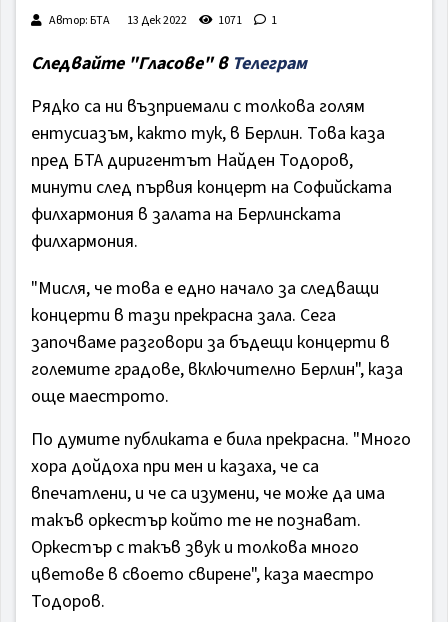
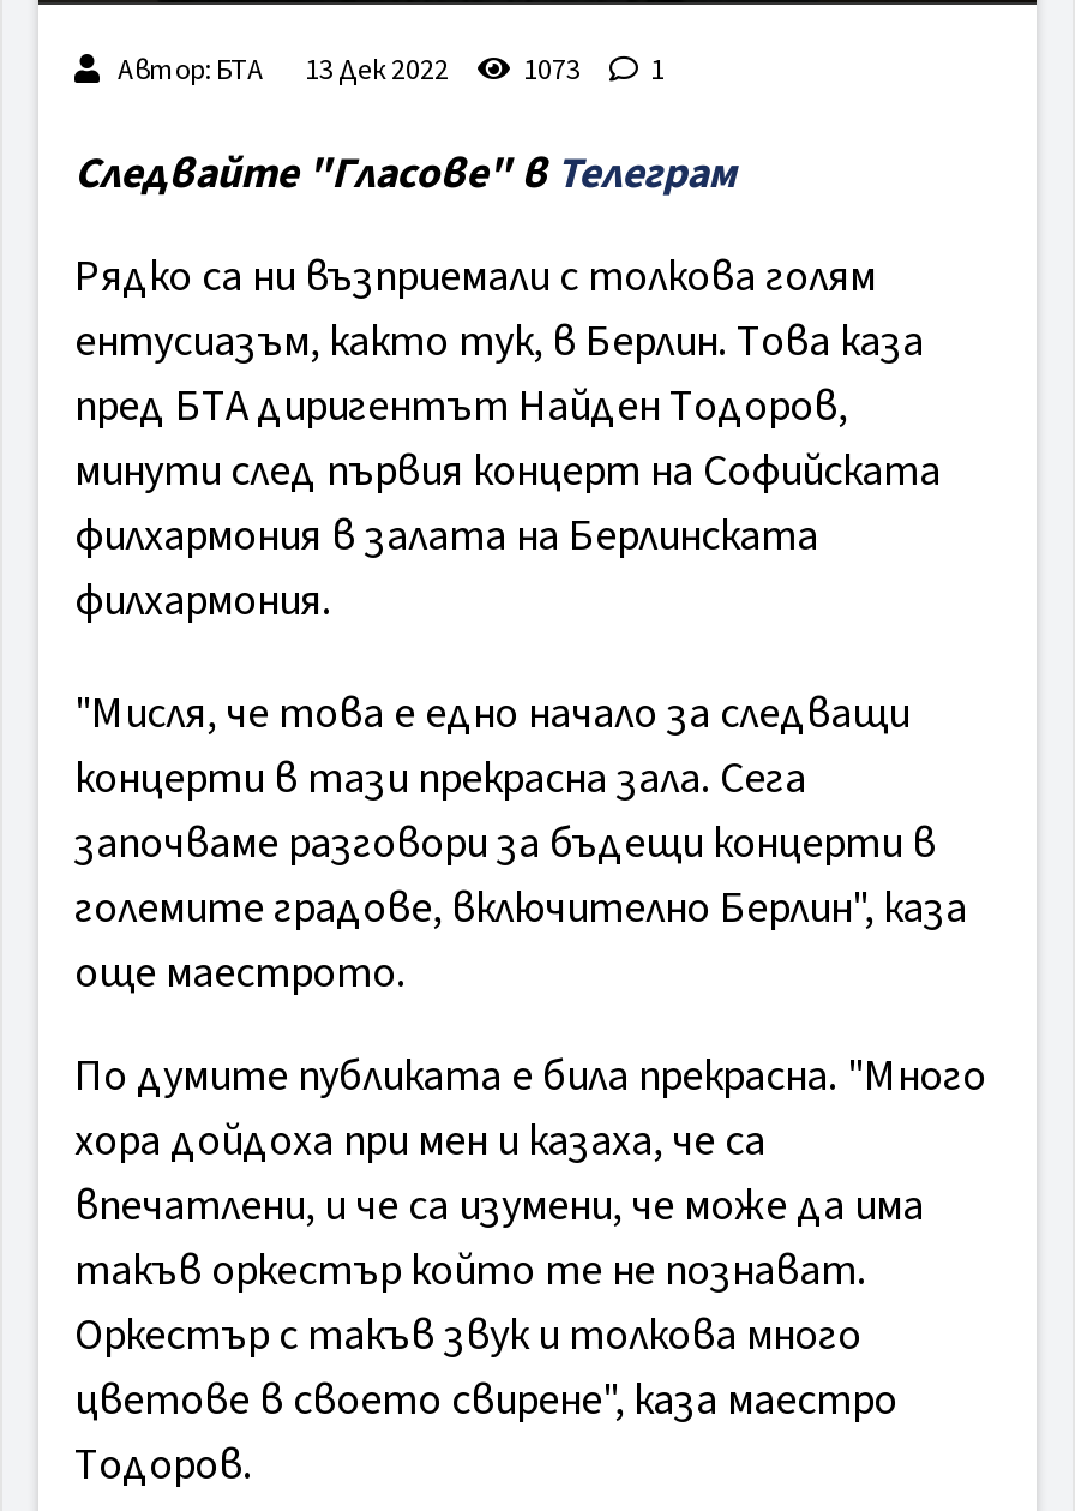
- Автор: БТА 13 Дек 2022 1071 1
+ Автор: БТА 13 Дек 2022 1073 1
